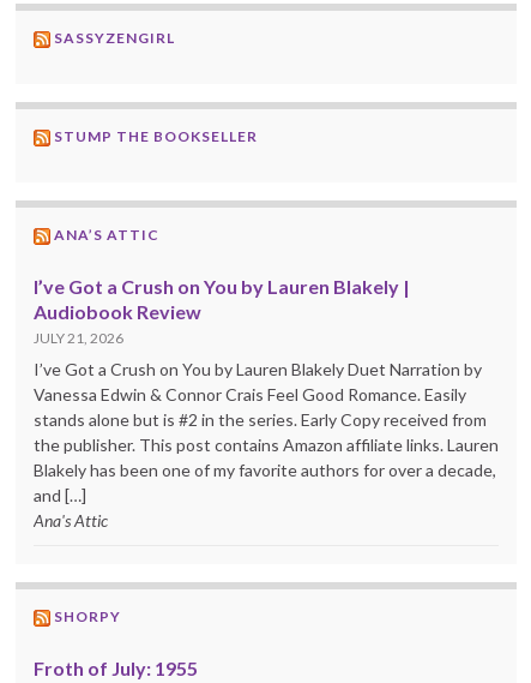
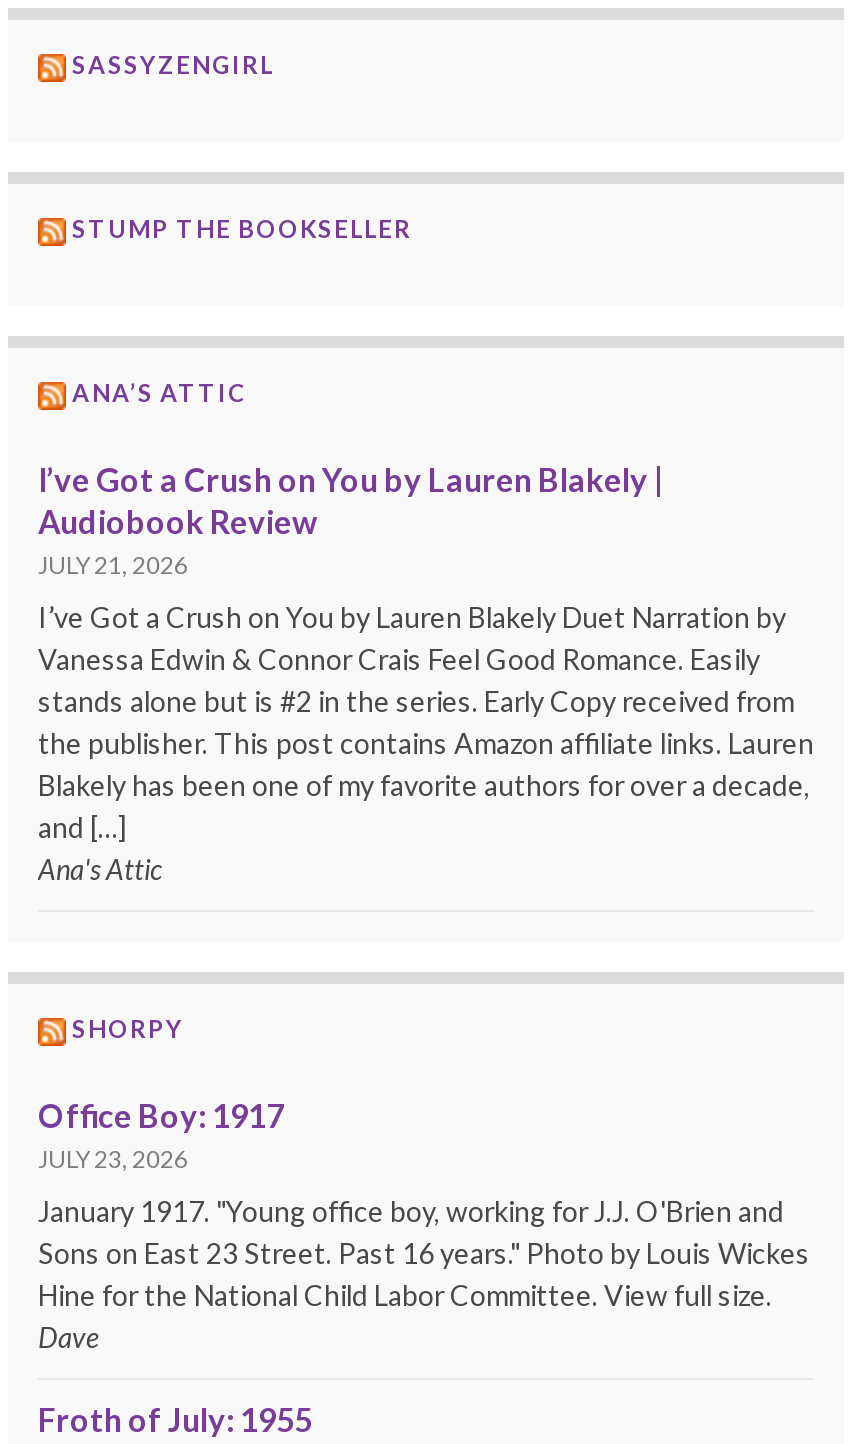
+ Office Boy: 1917
+ JULY 23, 2026
+ January 1917. "Young office boy, working for J.J. O'Brien and
+ Sons on East 23 Street. Past 16 years." Photo by Louis Wickes
+ Hine for the National Child Labor Committee. View full size.
+ Dave
